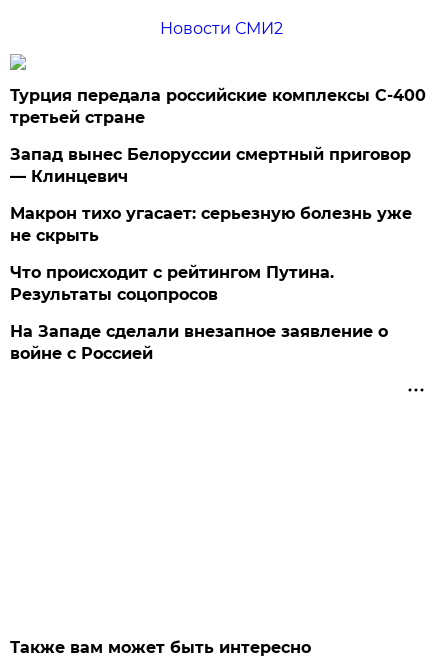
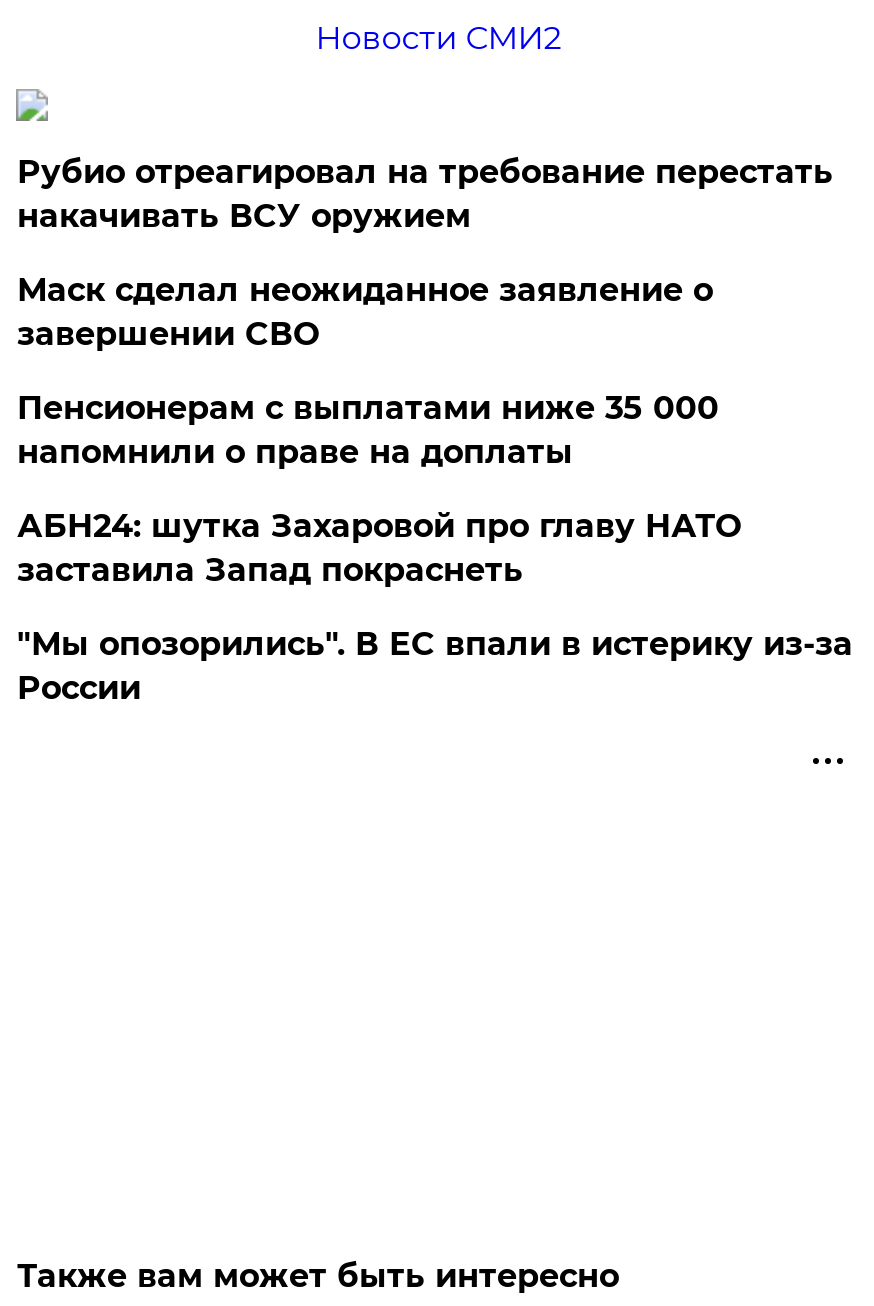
- Турция передала российские комплексы С-400
- третьей стране
+ Рубио отреагировал на требование перестать
+ накачивать ВСУ оружием

- Запад вынес Белоруссии смертный приговор
- — Клинцевич
+ Маск сделал неожиданное заявление о
+ завершении СВО

- Макрон тихо угасает: серьезную болезнь уже
- не скрыть
+ Пенсионерам с выплатами ниже 35 000
+ напомнили о праве на доплаты

- Что происходит с рейтингом Путина.
- Результаты соцопросов
+ АБН24: шутка Захаровой про главу НАТО
+ заставила Запад покраснеть

- На Западе сделали внезапное заявление о
- войне с Россией
+ "Мы опозорились". В ЕС впали в истерику из-за
+ России
